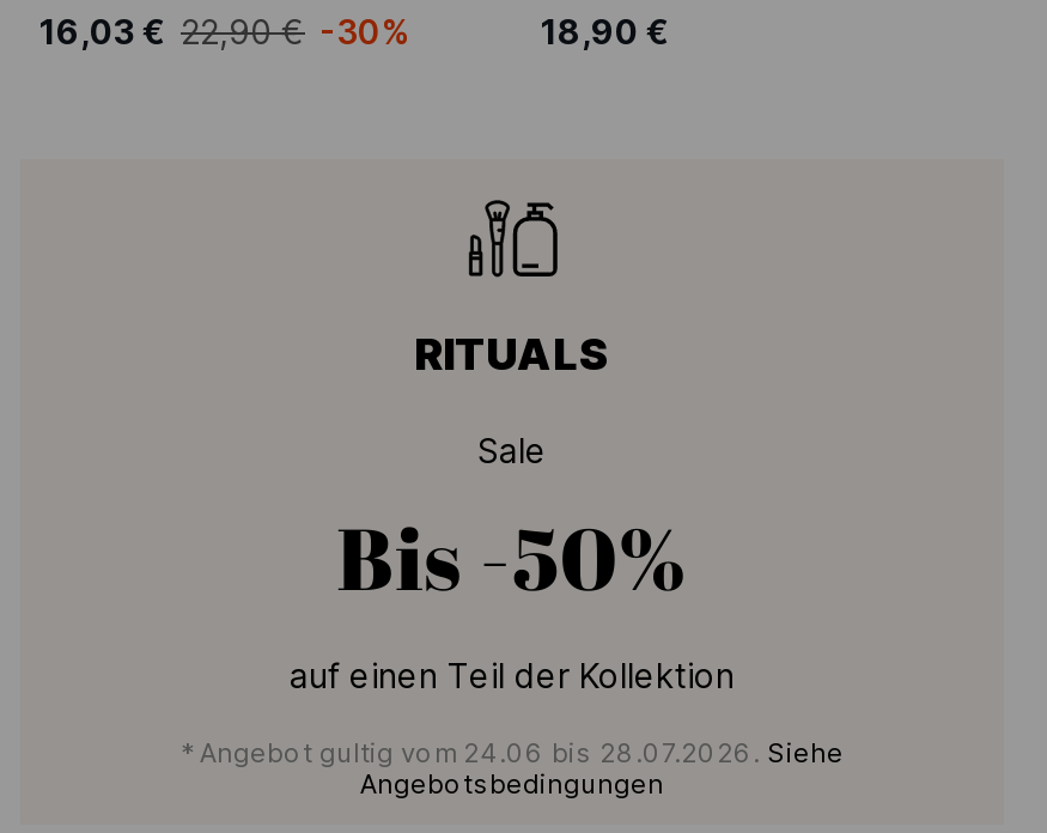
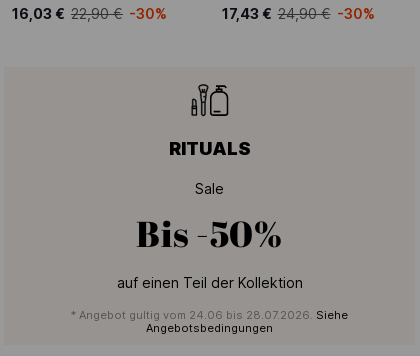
- 18,90 €
+ 17,43 € 24,90 € -30%
